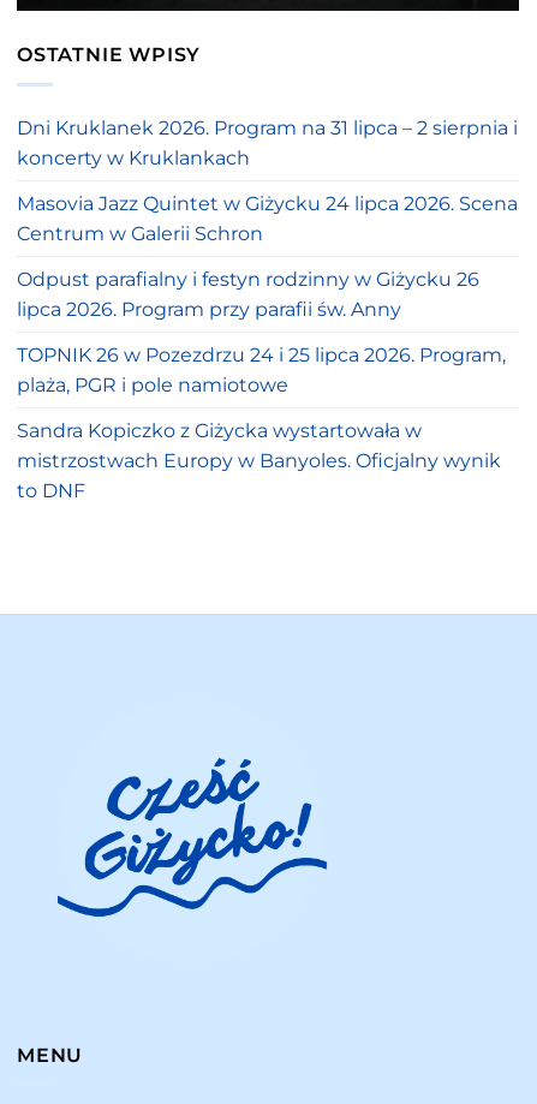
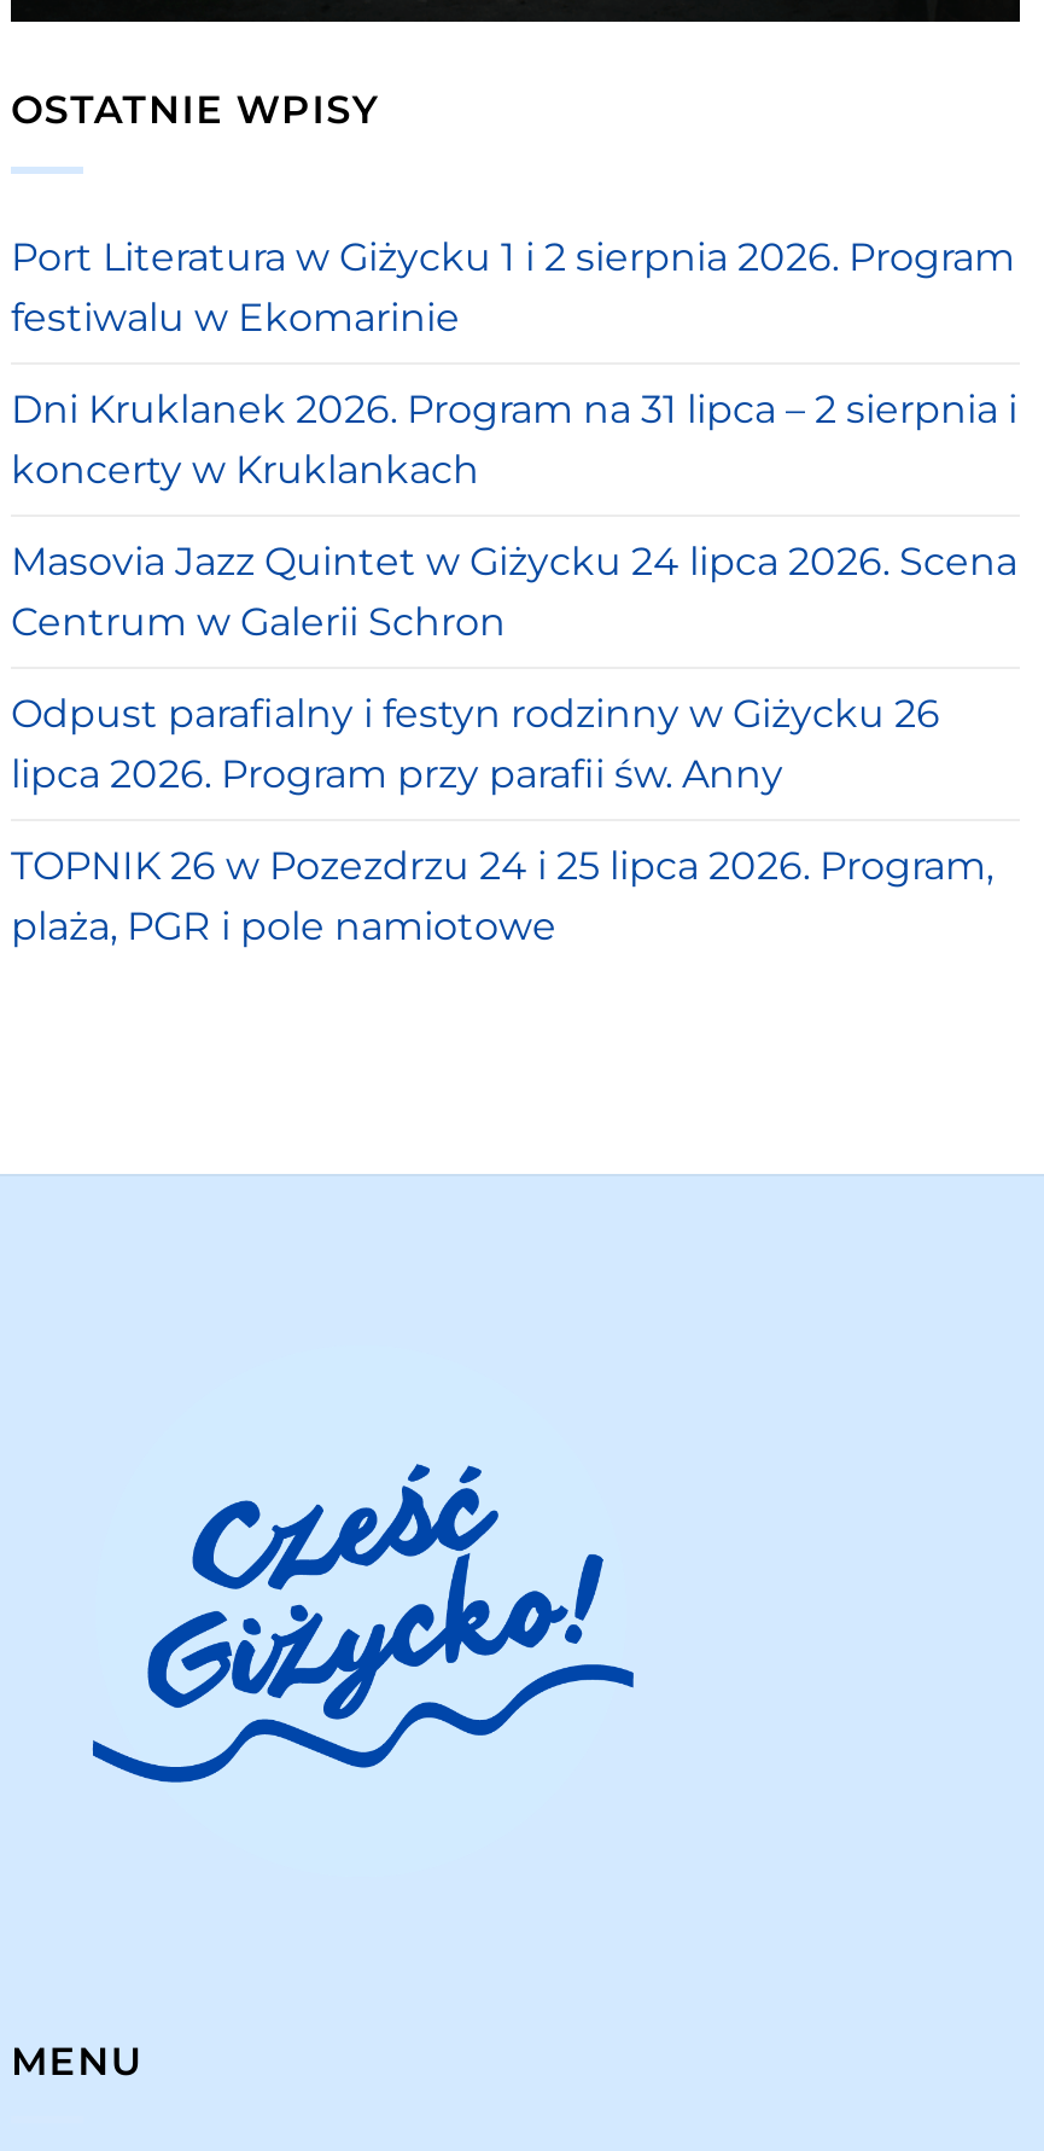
+ Port Literatura w Giżycku 1 i 2 sierpnia 2026. Program
+ festiwalu w Ekomarinie

moved down: Dni Kruklanek 2026. Program na 31 lipca – 2 sierpnia i | koncerty w Kruklankach | Masovia Jazz Quintet w Giżycku 24 lipca 2026. Scena | Centrum w Galerii Schron | Odpust parafialny i festyn rodzinny w Giżycku 26 | lipca 2026. Program przy parafii św. Anny | TOPNIK 26 w Pozezdrzu 24 i 25 lipca 2026. Program, | plaża, PGR i pole namiotowe

- Sandra Kopiczko z Giżycka wystartowała w
- mistrzostwach Europy w Banyoles. Oficjalny wynik
- to DNF
